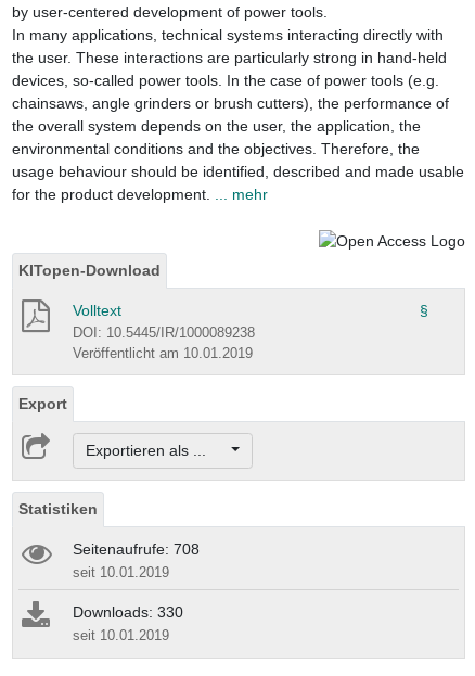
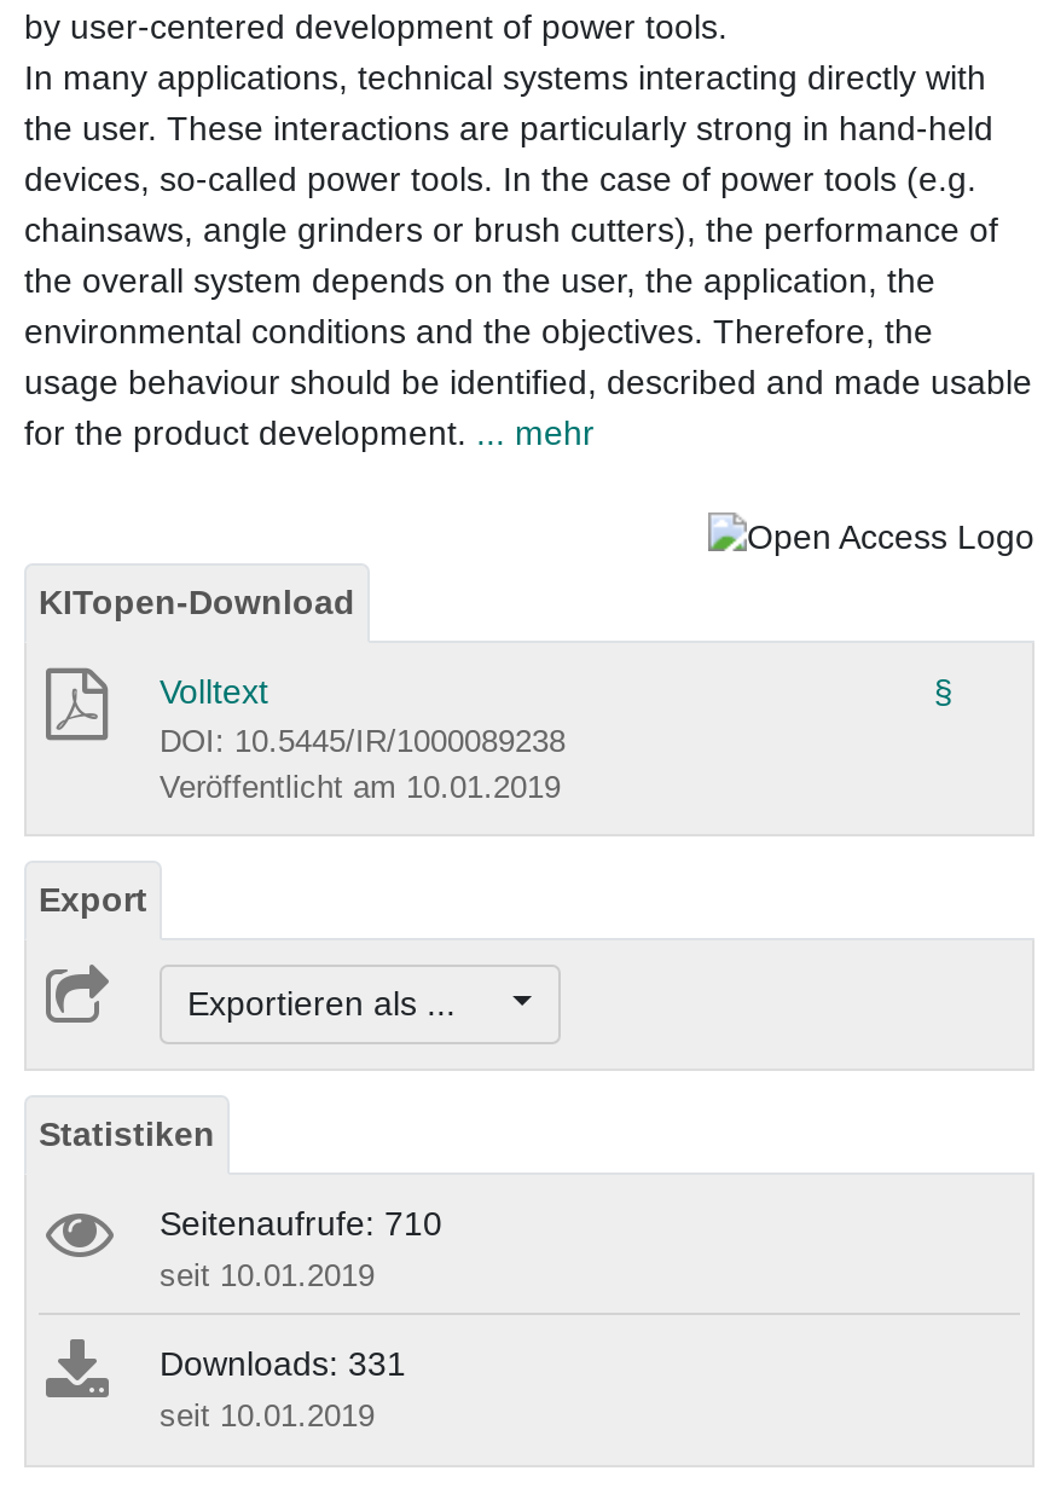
- Seitenaufrufe: 708
+ Seitenaufrufe: 710

- Downloads: 330
+ Downloads: 331
